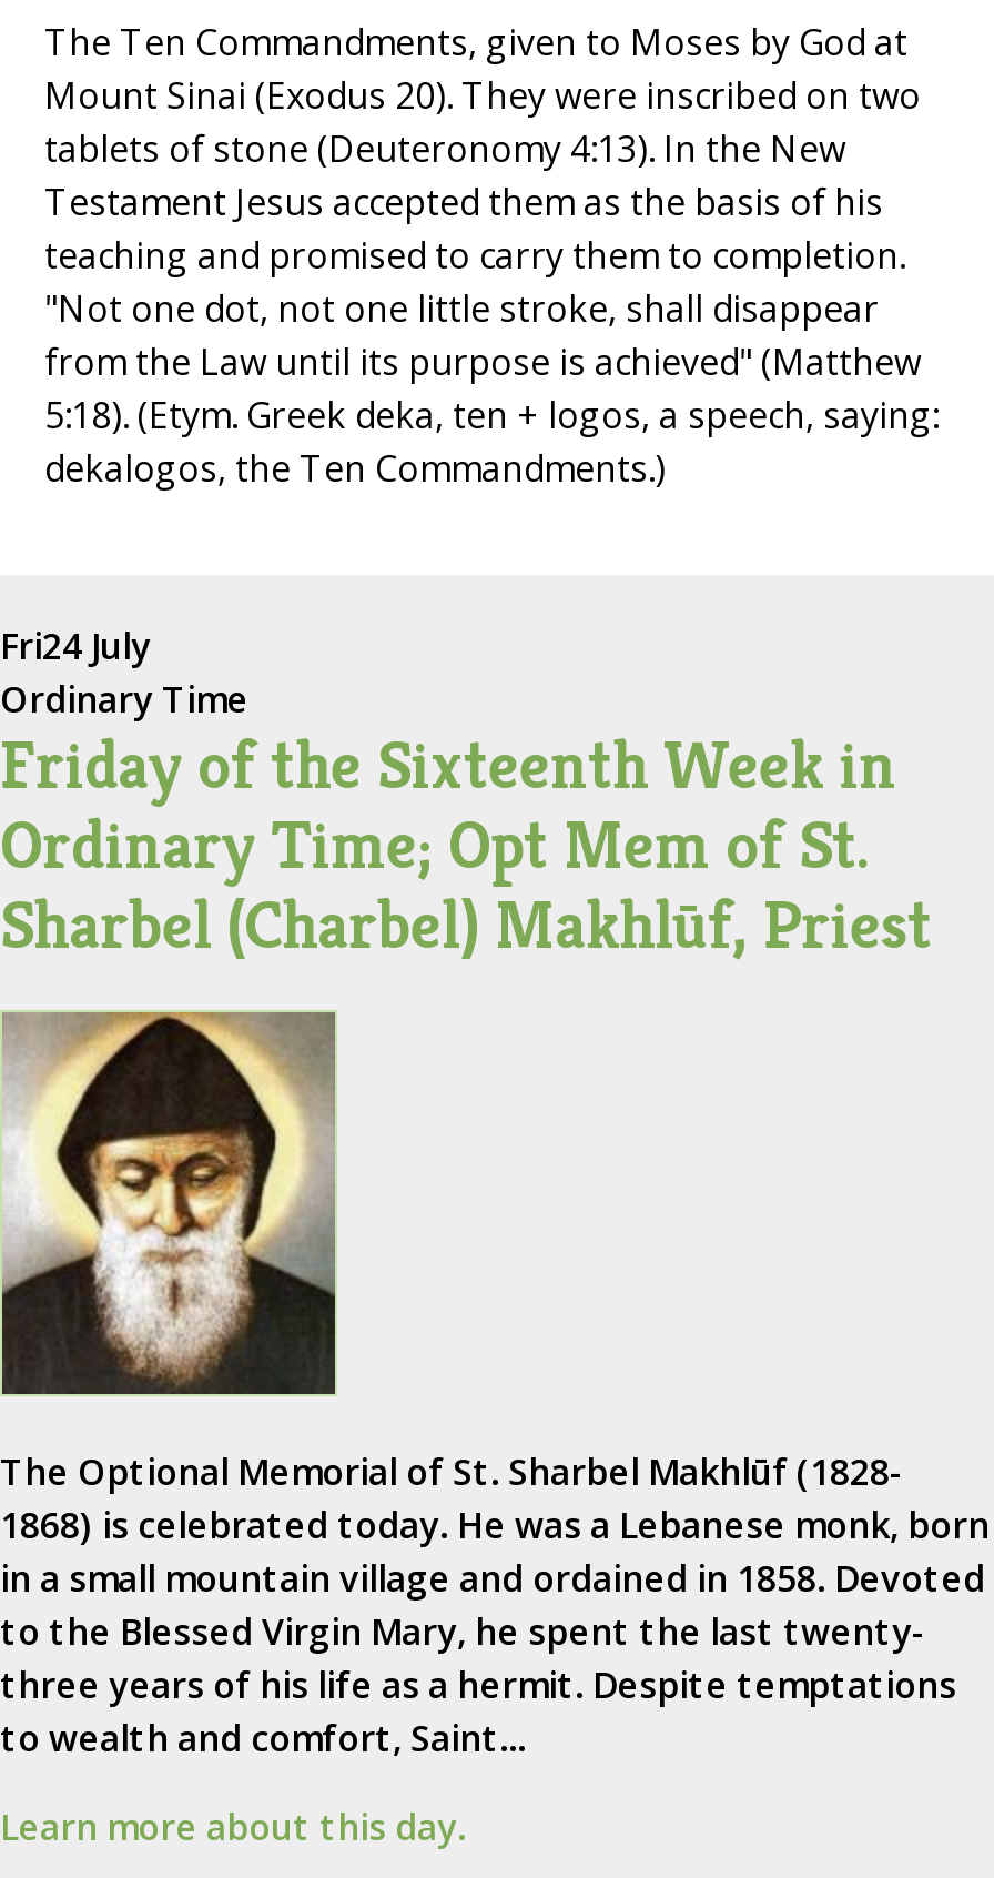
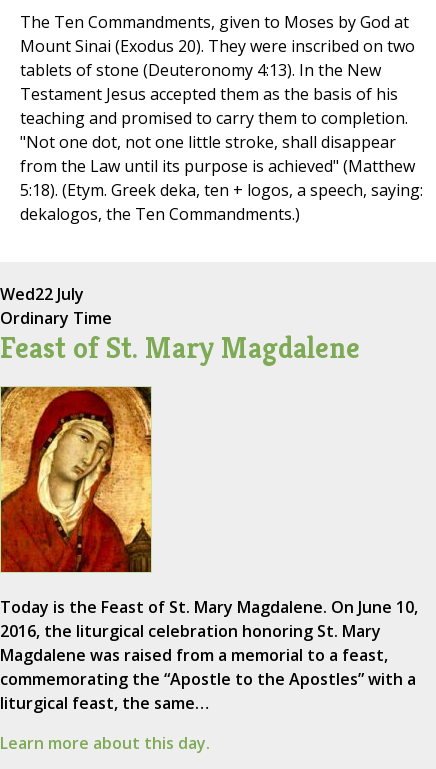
- Fri24 July
+ Wed22 July

- Friday of the Sixteenth Week in
- Ordinary Time; Opt Mem of St.
- Sharbel (Charbel) Makhlūf, Priest
+ Feast of St. Mary Magdalene

- [image]
+ [image]

- The Optional Memorial of St. Sharbel Makhlūf (1828-
- 1868) is celebrated today. He was a Lebanese monk, born
- in a small mountain village and ordained in 1858. Devoted
- to the Blessed Virgin Mary, he spent the last twenty-
- three years of his life as a hermit. Despite temptations
- to wealth and comfort, Saint…
+ Today is the Feast of St. Mary Magdalene. On June 10,
+ 2016, the liturgical celebration honoring St. Mary
+ Magdalene was raised from a memorial to a feast,
+ commemorating the “Apostle to the Apostles” with a
+ liturgical feast, the same…
